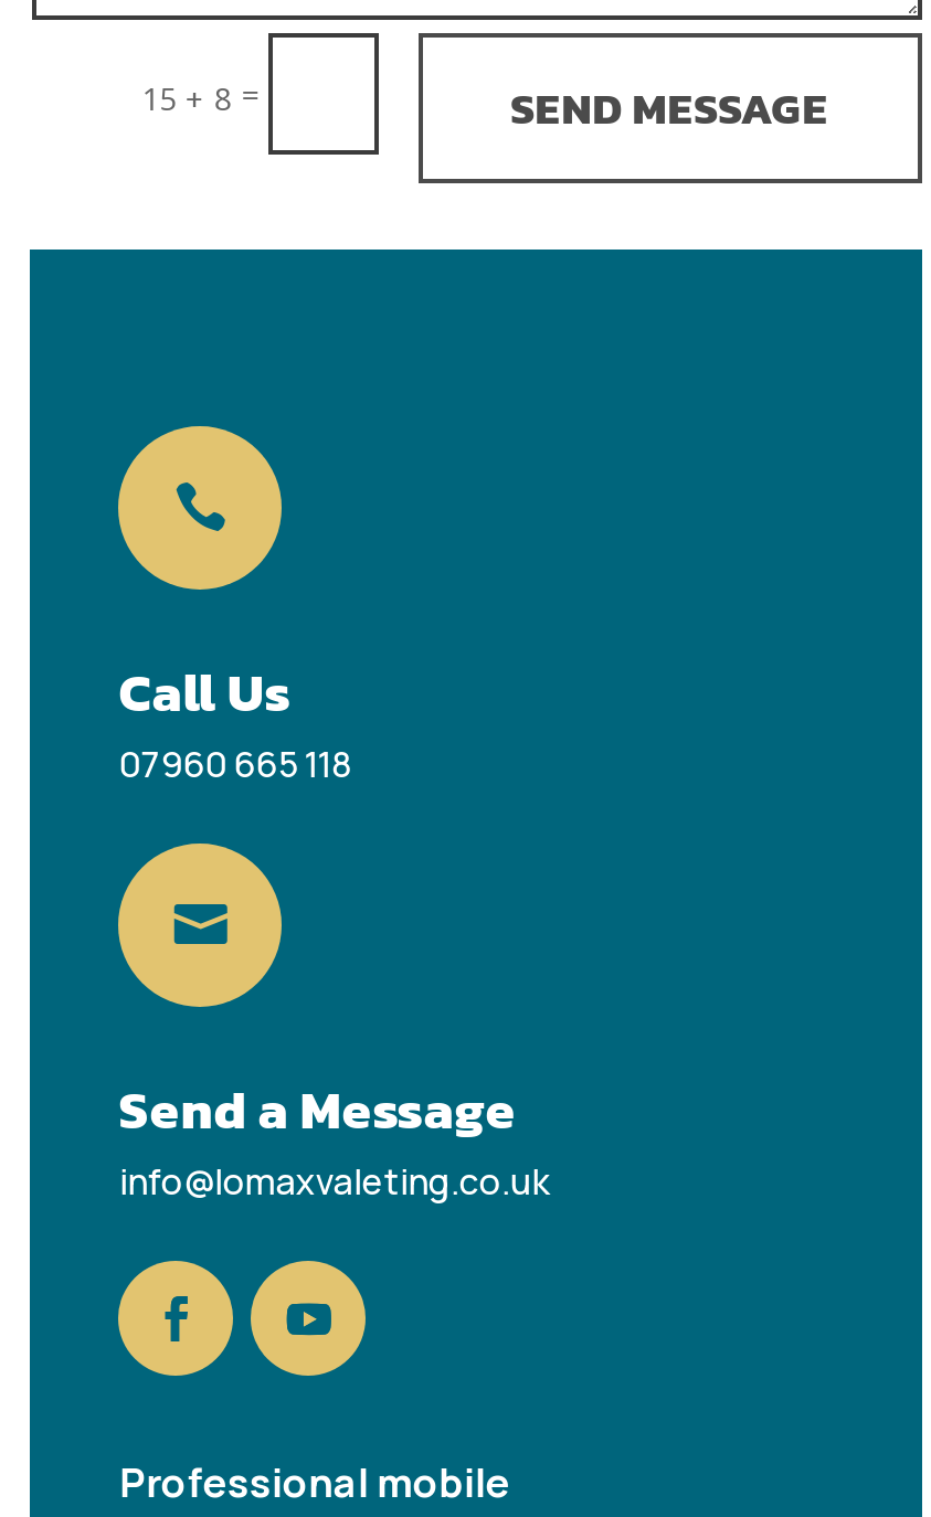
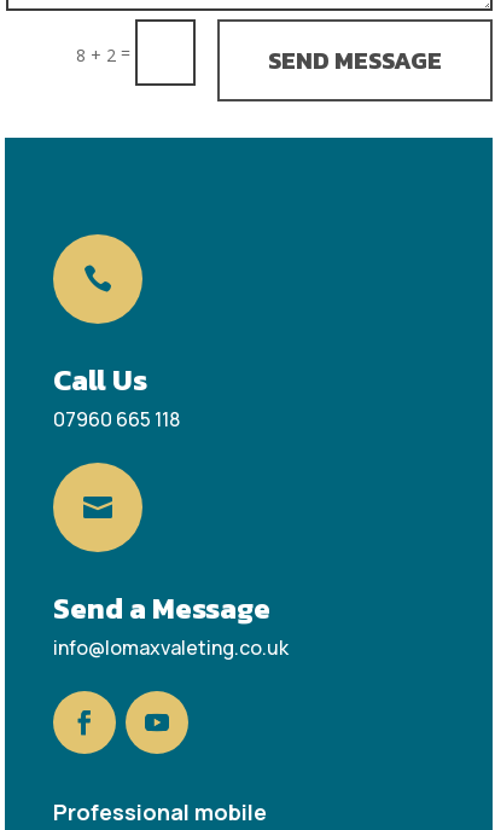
- 15 + 8 =
+ 8 + 2 =
